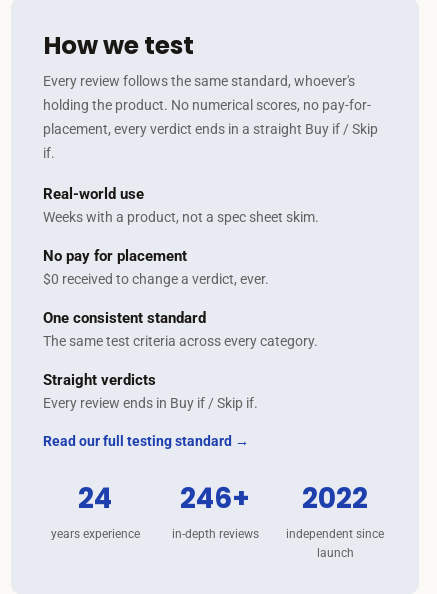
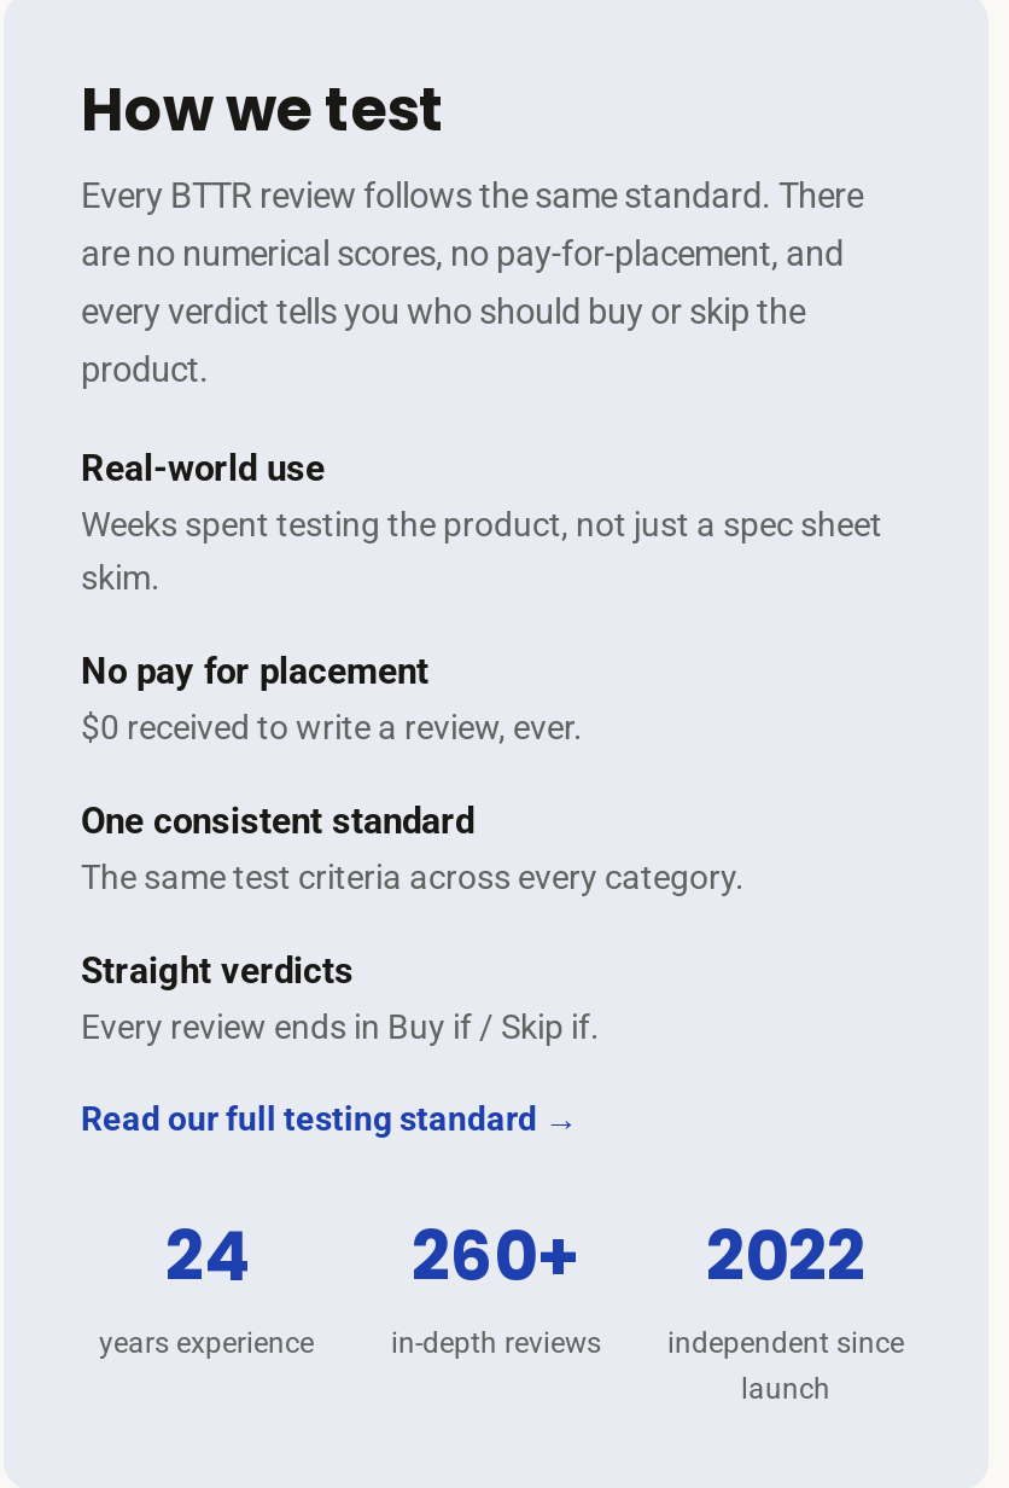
- Every review follows the same standard, whoever's
- holding the product. No numerical scores, no pay-for-
- placement, every verdict ends in a straight Buy if / Skip
- if.
+ Every BTTR review follows the same standard. There
+ are no numerical scores, no pay-for-placement, and
+ every verdict tells you who should buy or skip the
+ product.

- Weeks with a product, not a spec sheet skim.
+ Weeks spent testing the product, not just a spec sheet
+ skim.

- $0 received to change a verdict, ever.
+ $0 received to write a review, ever.

- 24 246+ 2022
+ 24 260+ 2022
